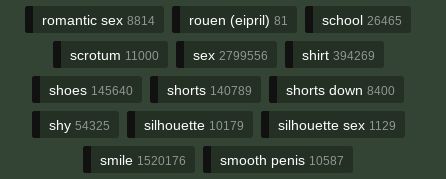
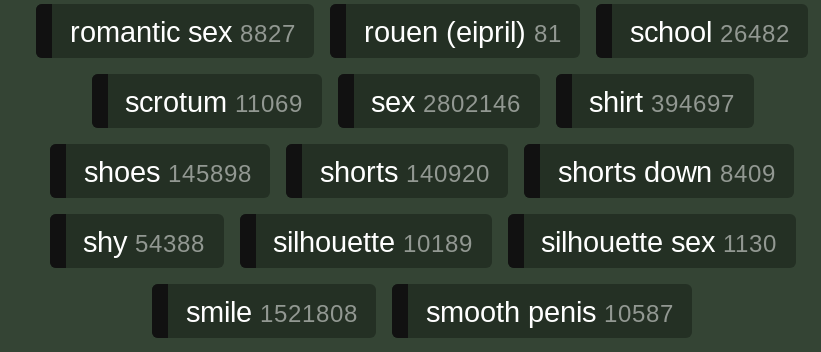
- romantic sex 8814
+ romantic sex 8827

- school 26465
+ school 26482

- scrotum 11000
+ scrotum 11069

- sex 2799556
+ sex 2802146

- shirt 394269
+ shirt 394697

- shoes 145640
+ shoes 145898

- shorts 140789
+ shorts 140920

- shorts down 8400
+ shorts down 8409

- shy 54325
+ shy 54388

- silhouette 10179
+ silhouette 10189

- silhouette sex 1129
+ silhouette sex 1130

- smile 1520176
+ smile 1521808
